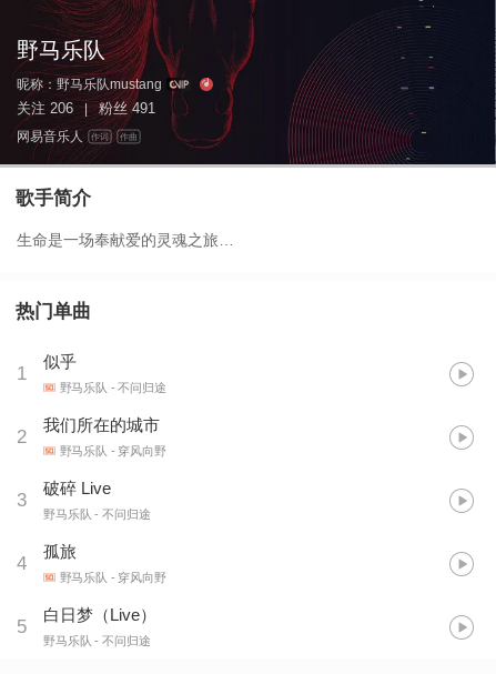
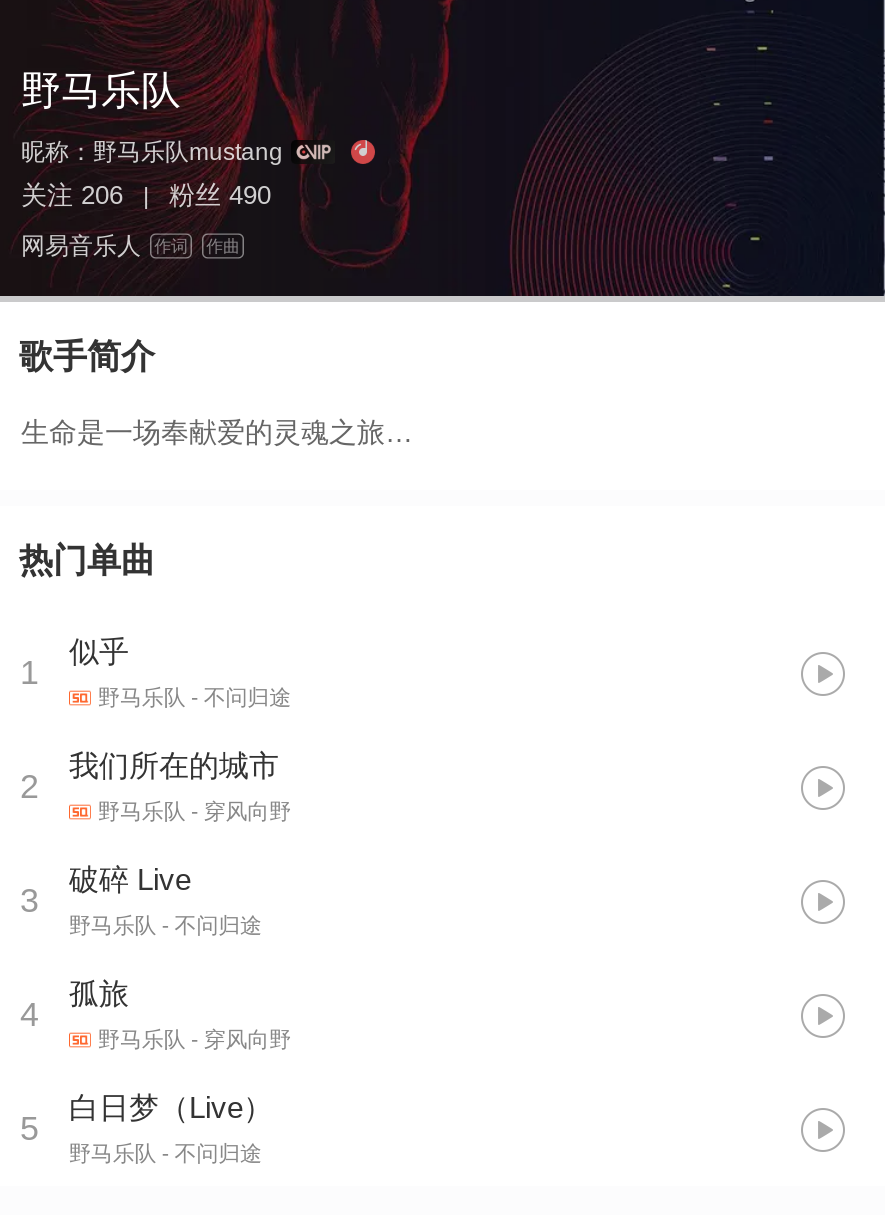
- 粉丝 491
+ 粉丝 490
